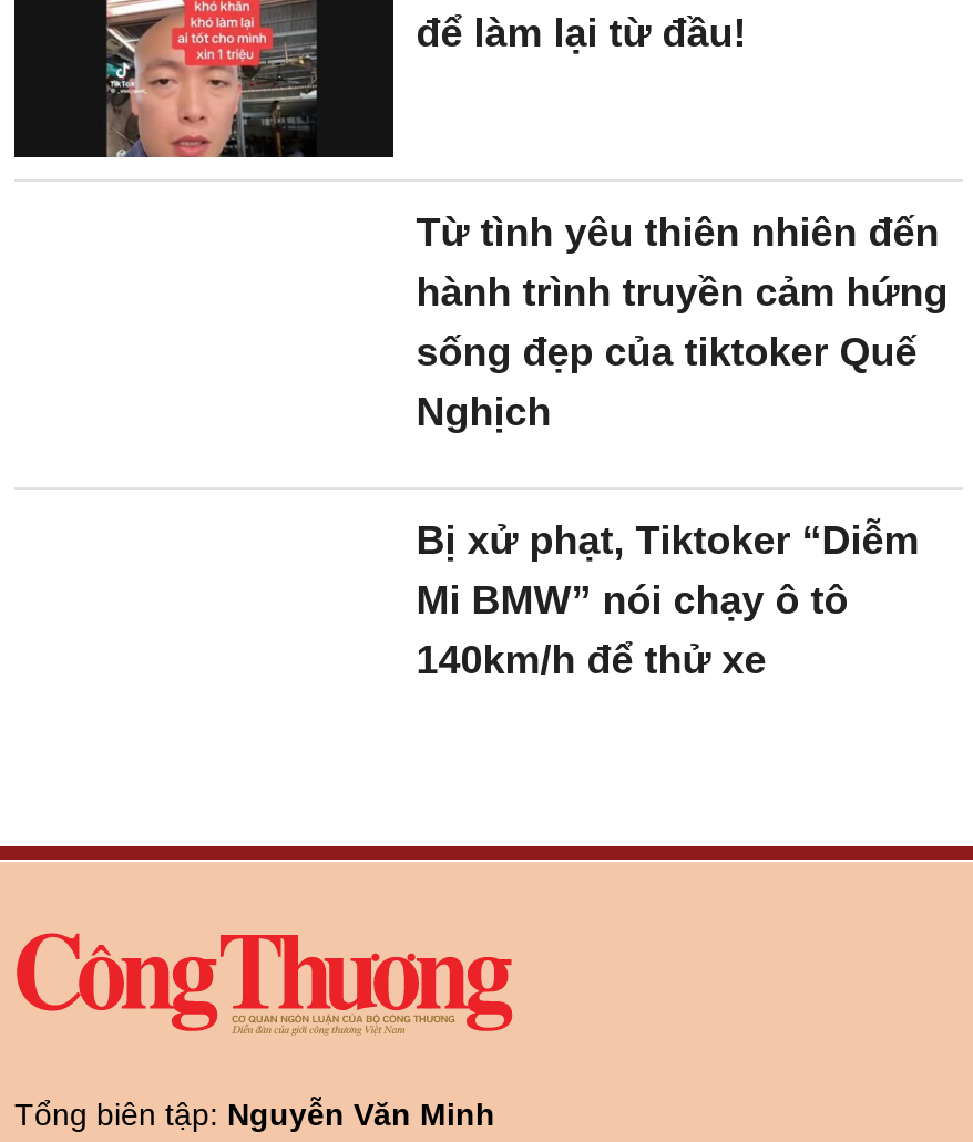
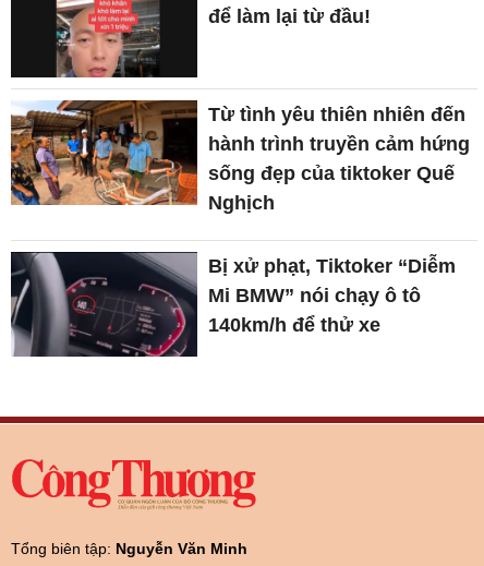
+ [image]

+ [image]
